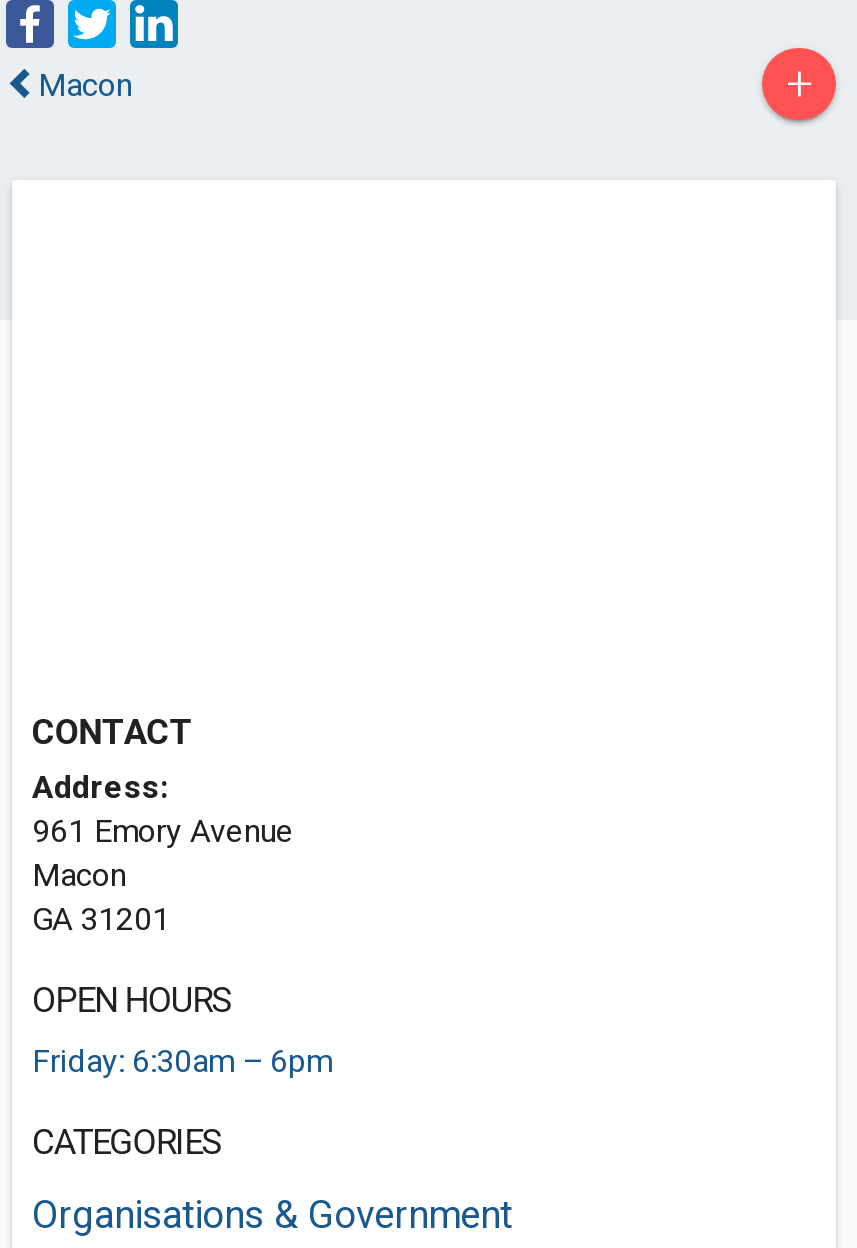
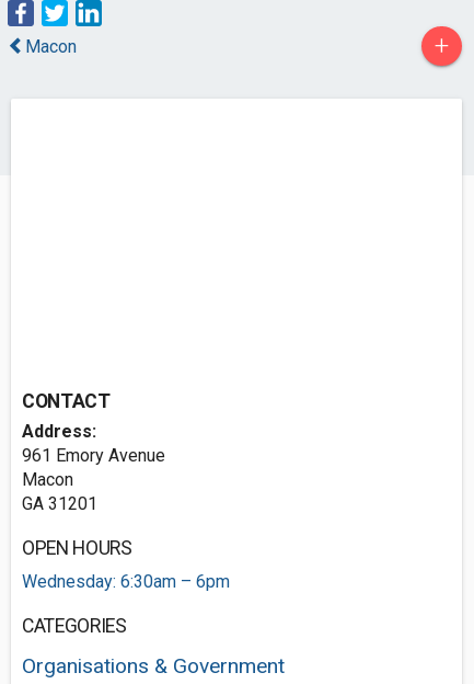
- Friday: 6:30am – 6pm
+ Wednesday: 6:30am – 6pm
